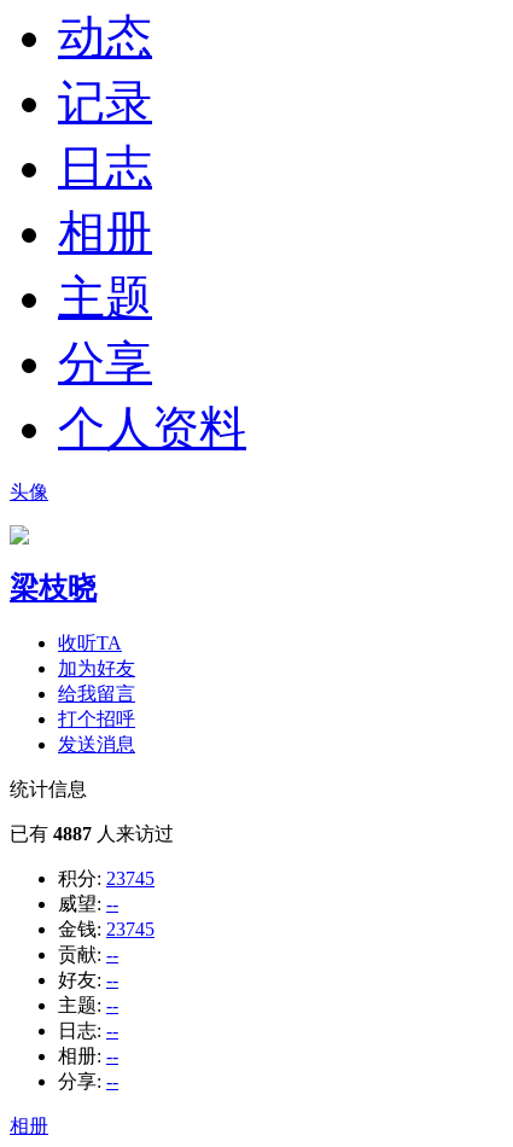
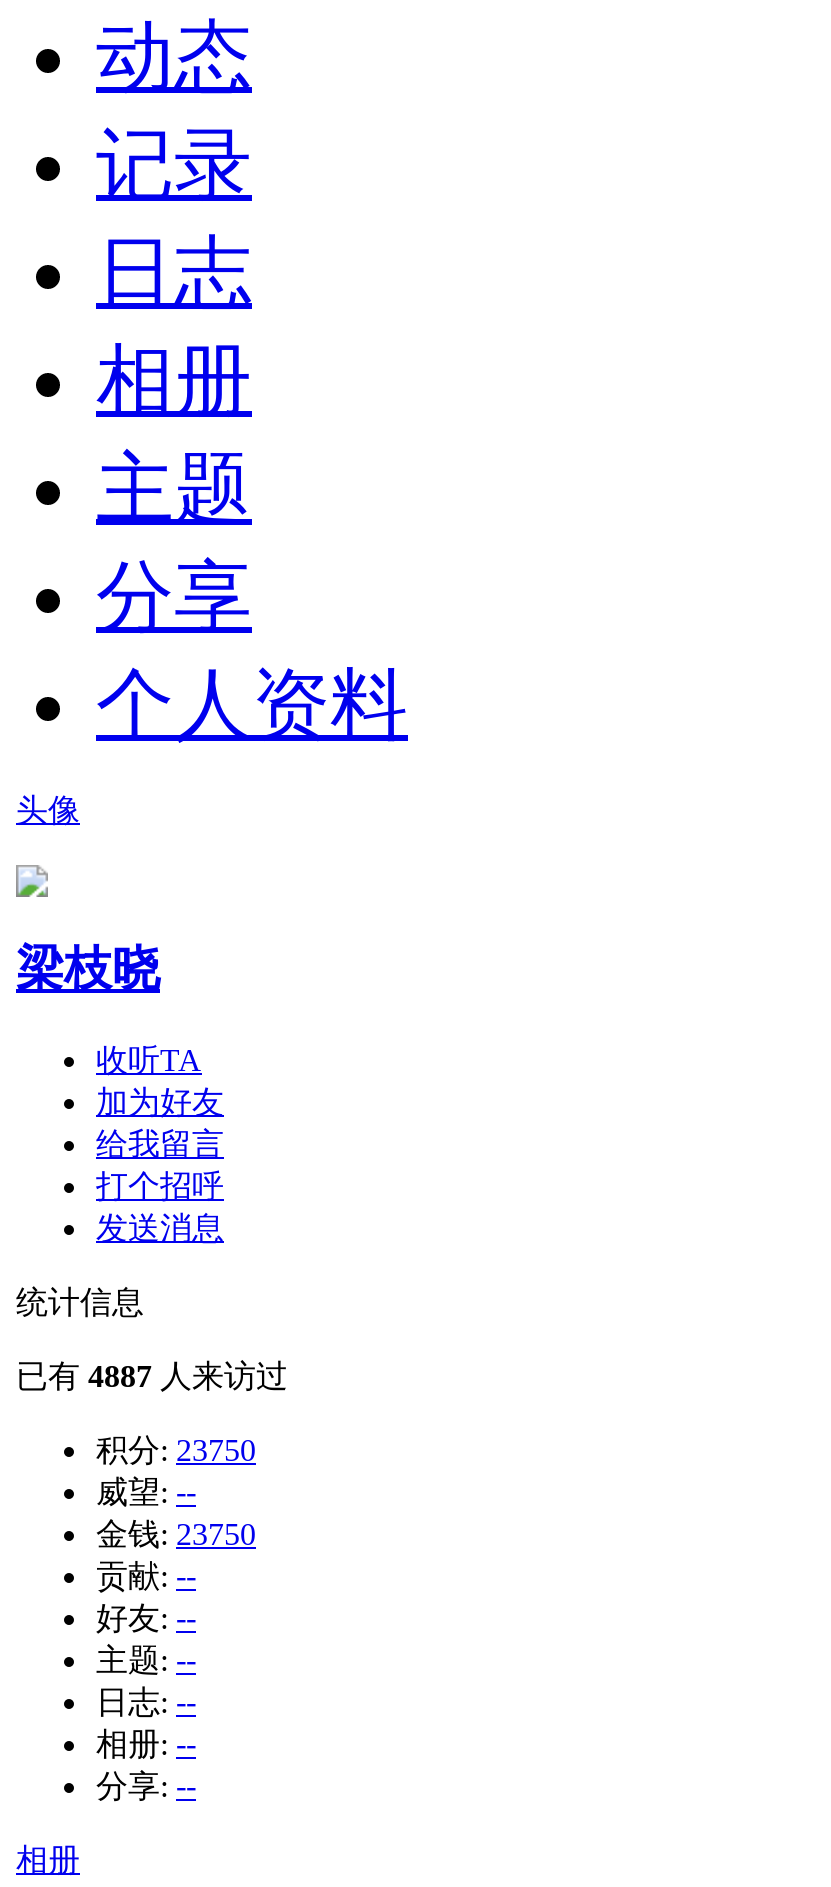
- 积分: 23745
+ 积分: 23750

- 金钱: 23745
+ 金钱: 23750
